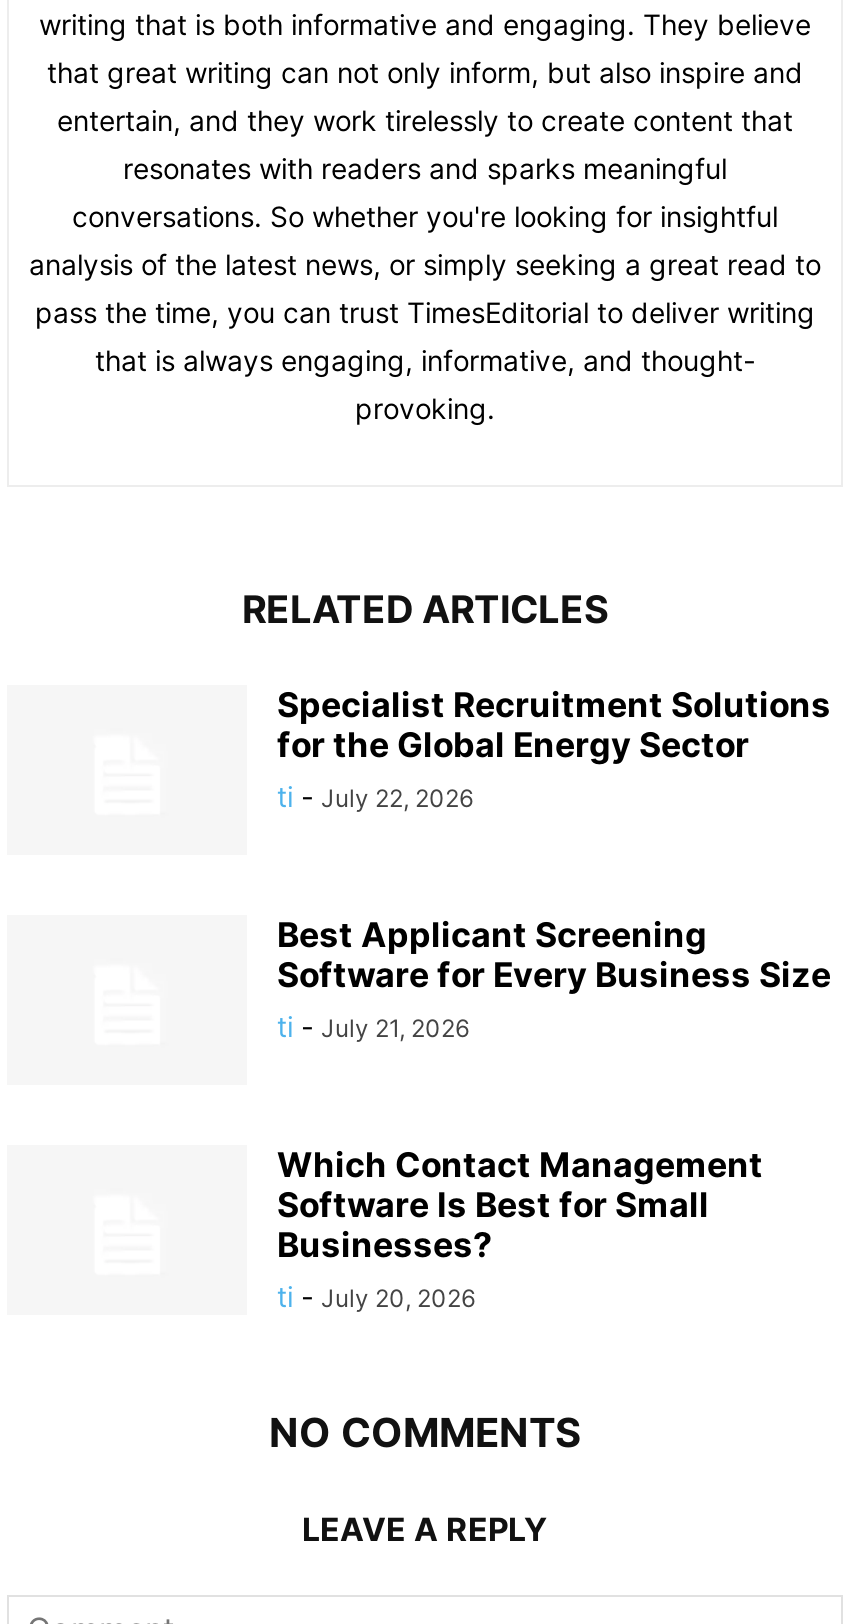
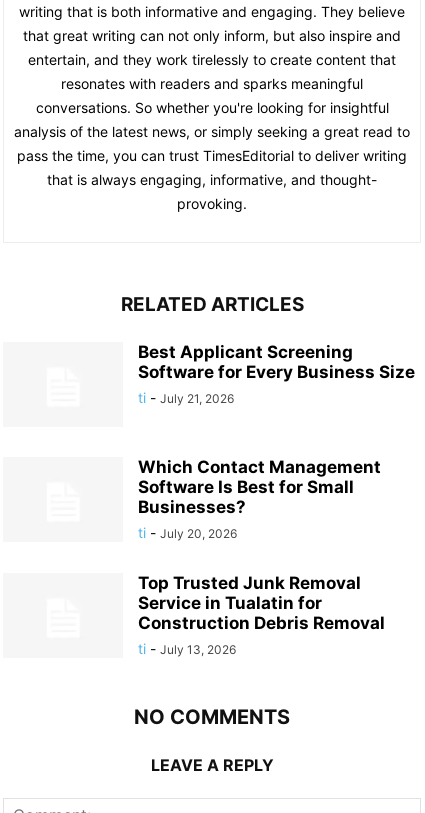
- Specialist Recruitment Solutions
- for the Global Energy Sector
- ti - July 22, 2026

moved up: Best Applicant Screening | Software for Every Business Size | ti - July 21, 2026 | Which Contact Management | Software Is Best for Small | Businesses? | ti - July 20, 2026

+ Top Trusted Junk Removal
+ Service in Tualatin for
+ Construction Debris Removal
+ ti - July 13, 2026
